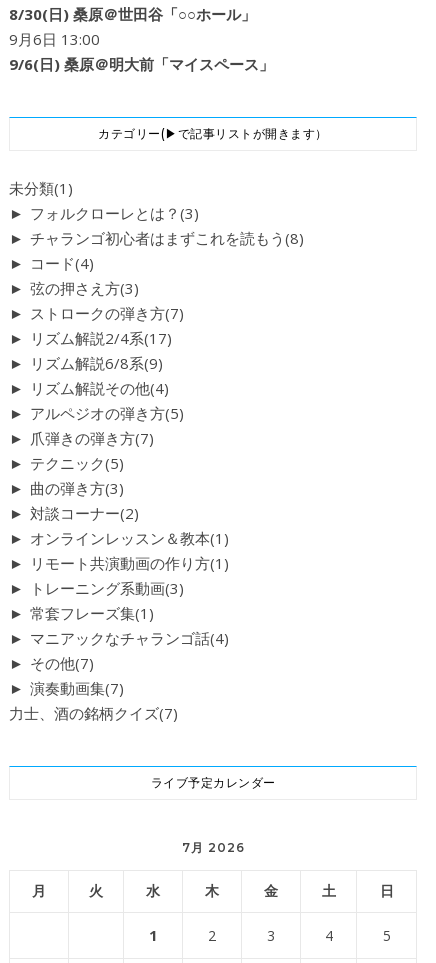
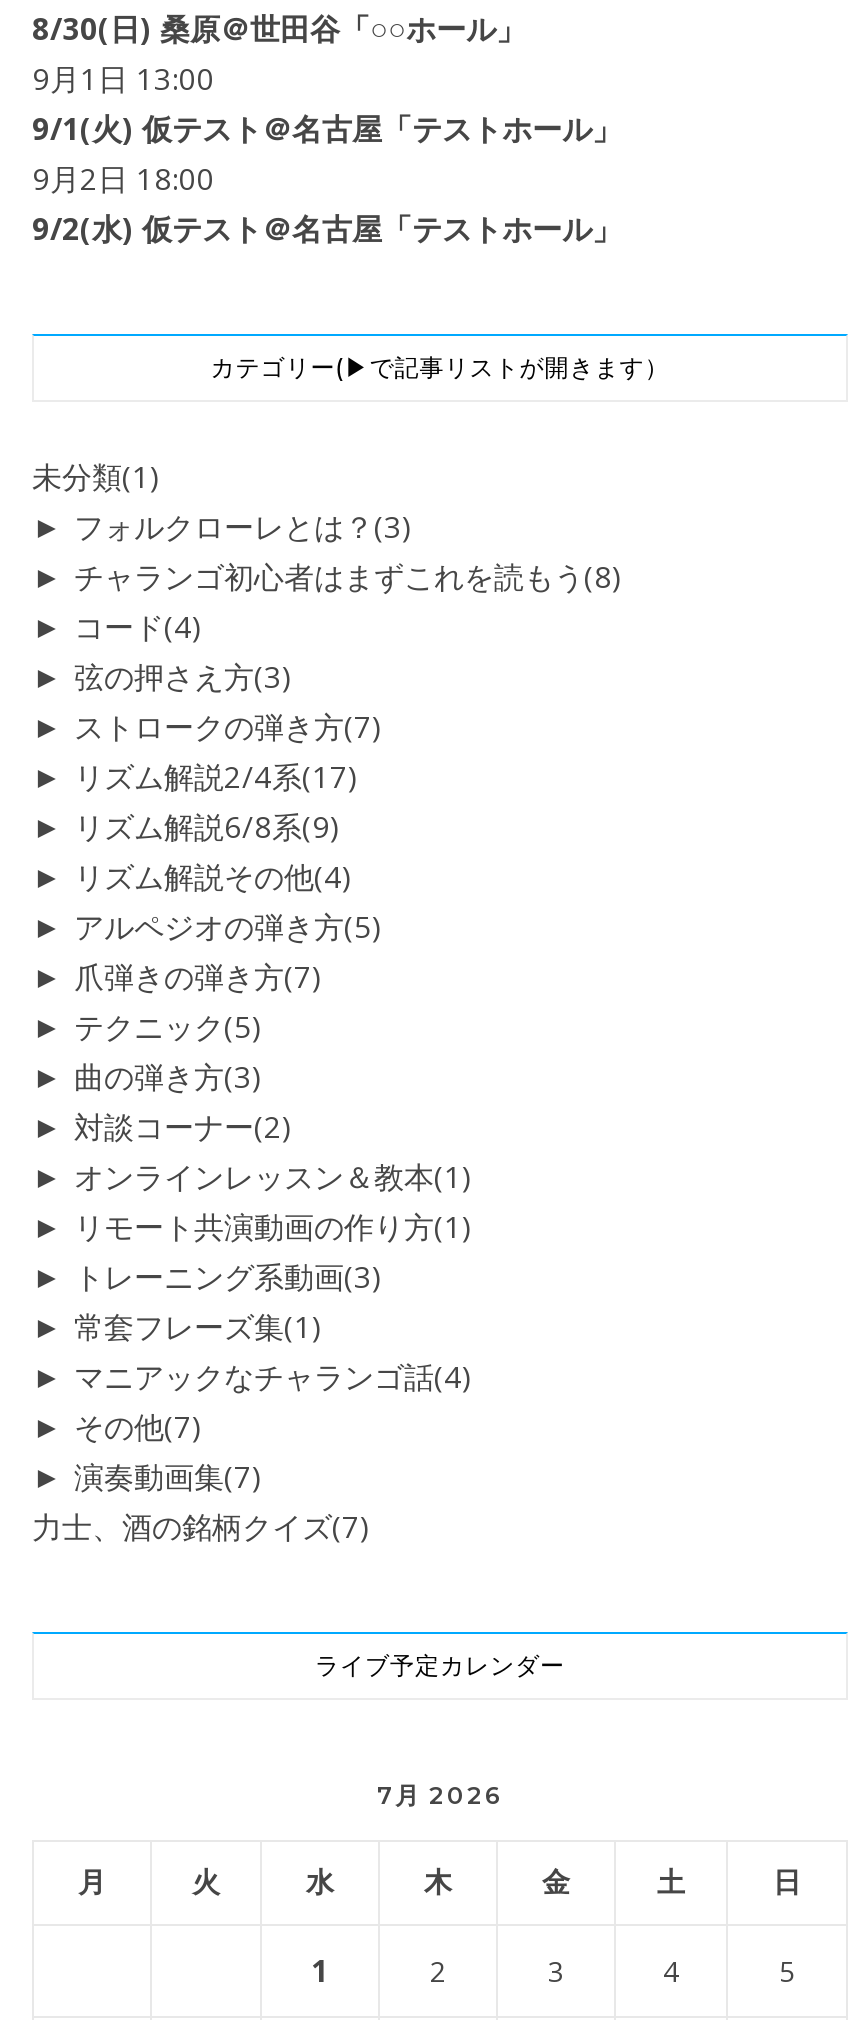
- 9月6日 13:00
- 9/6(日) 桑原＠明大前「マイスペース」
+ 9月1日 13:00
+ 9/1(火) 仮テスト＠名古屋「テストホール」
+ 9月2日 18:00
+ 9/2(水) 仮テスト＠名古屋「テストホール」
